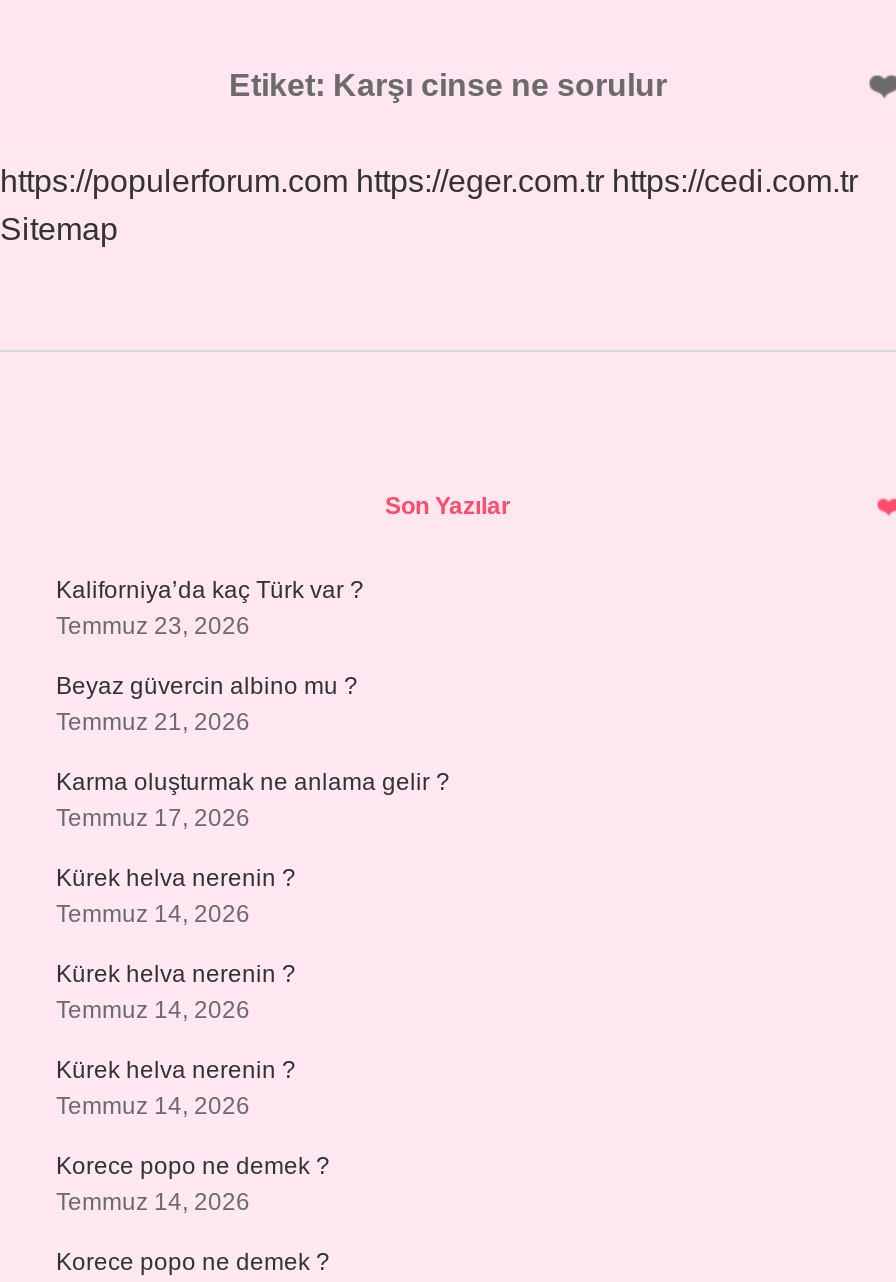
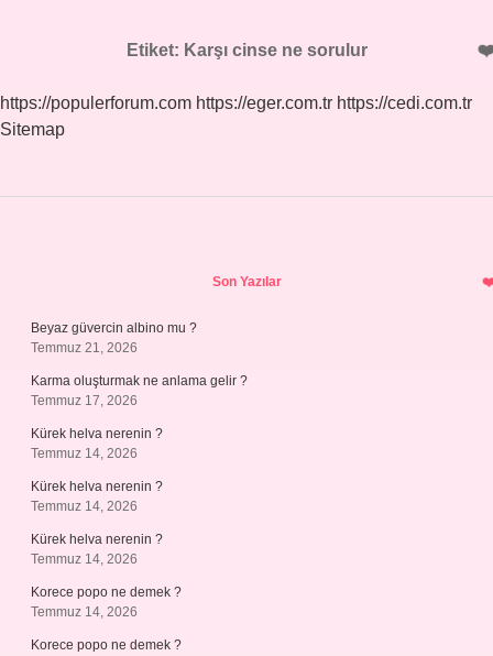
- Kaliforniya’da kaç Türk var ?
- Temmuz 23, 2026
